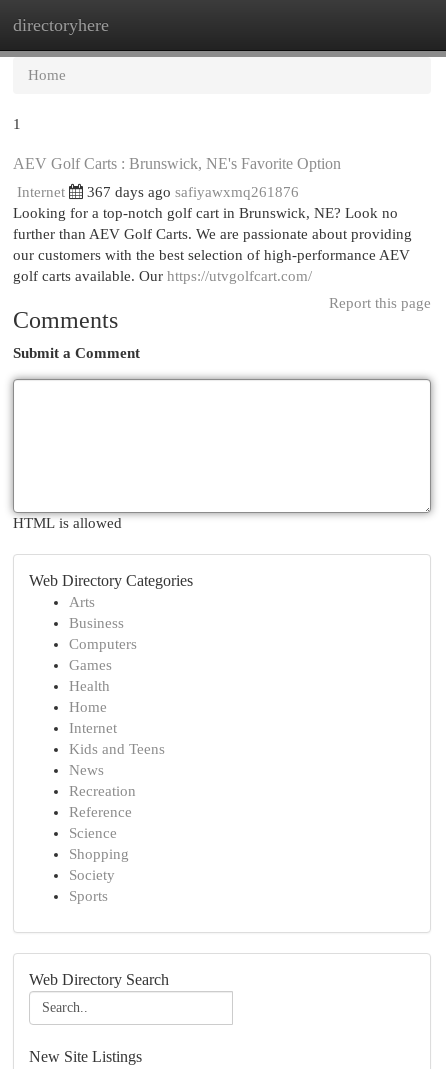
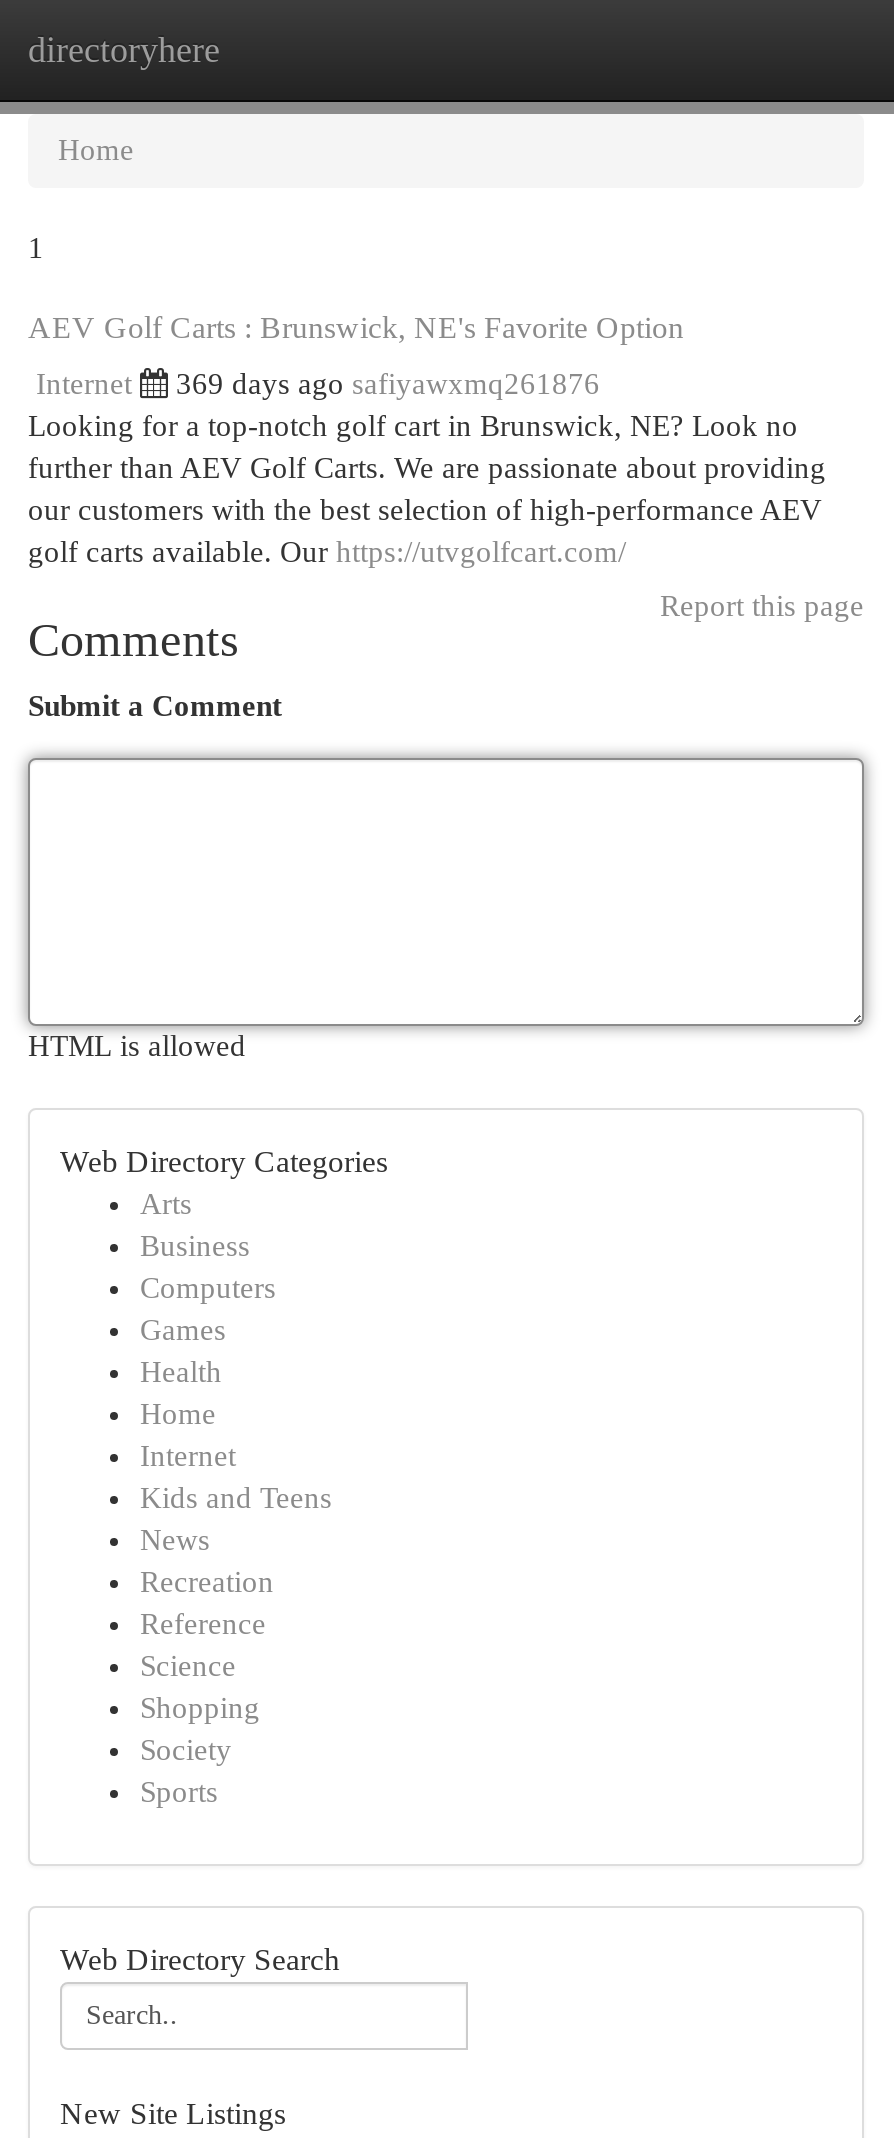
- 367 days ago safiyawxmq261876
+ 369 days ago safiyawxmq261876
